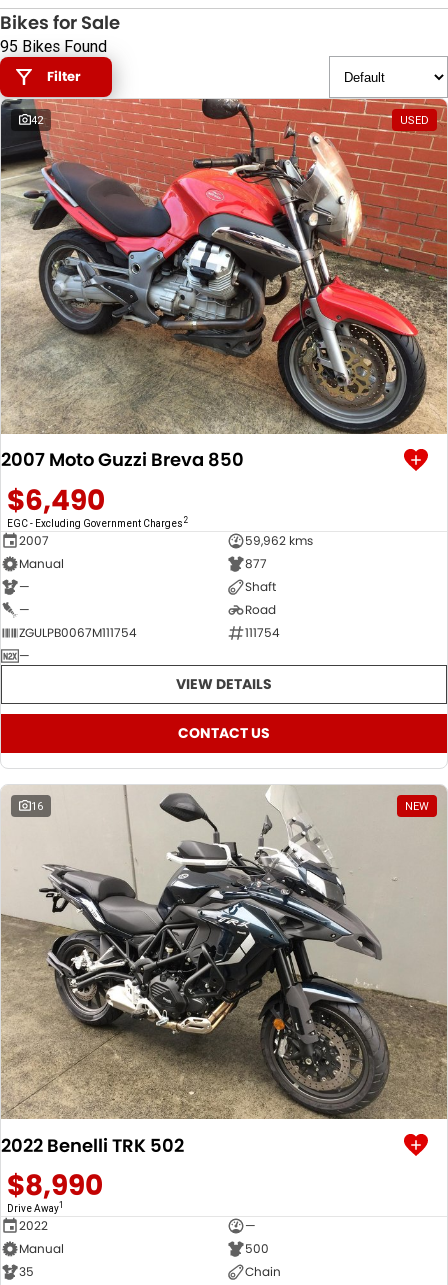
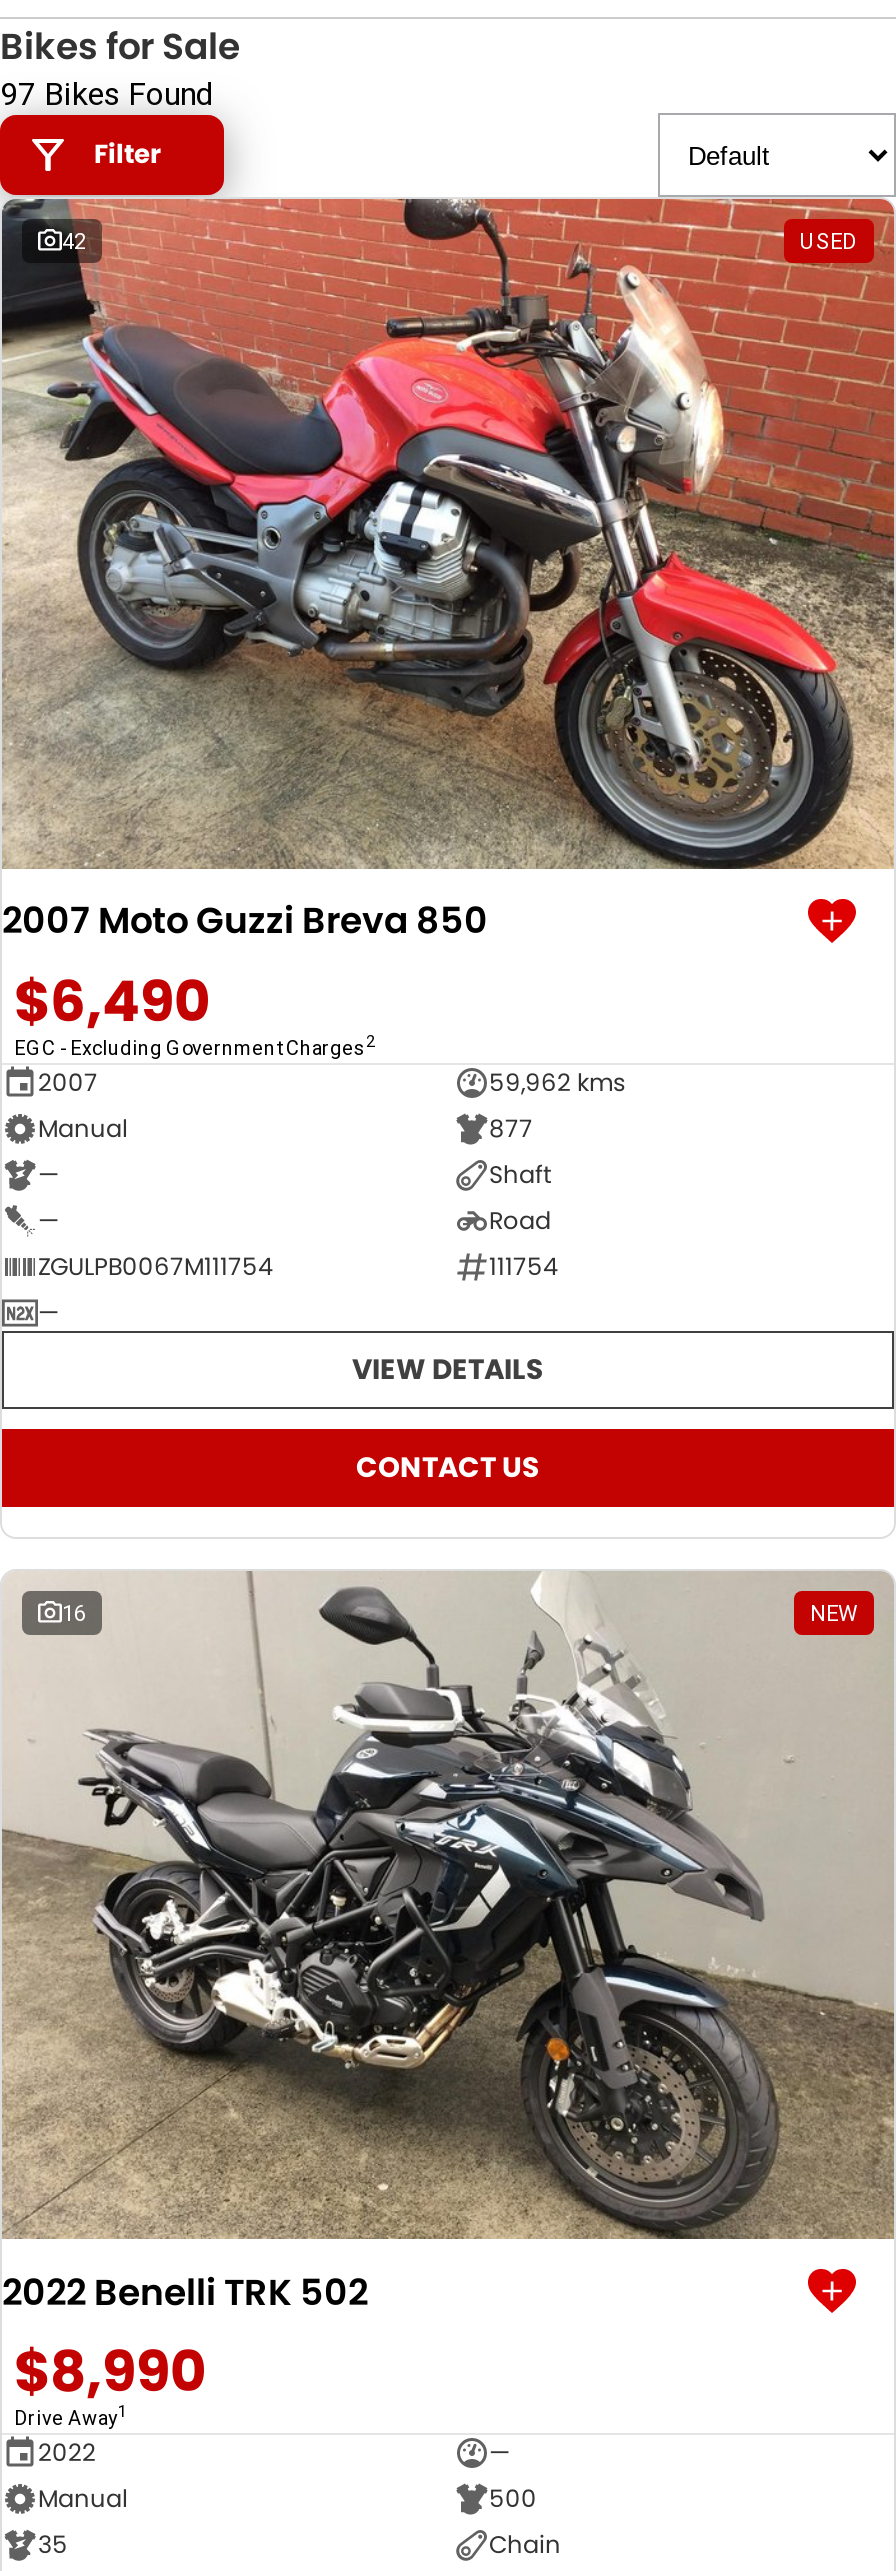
- 95 Bikes Found
+ 97 Bikes Found
